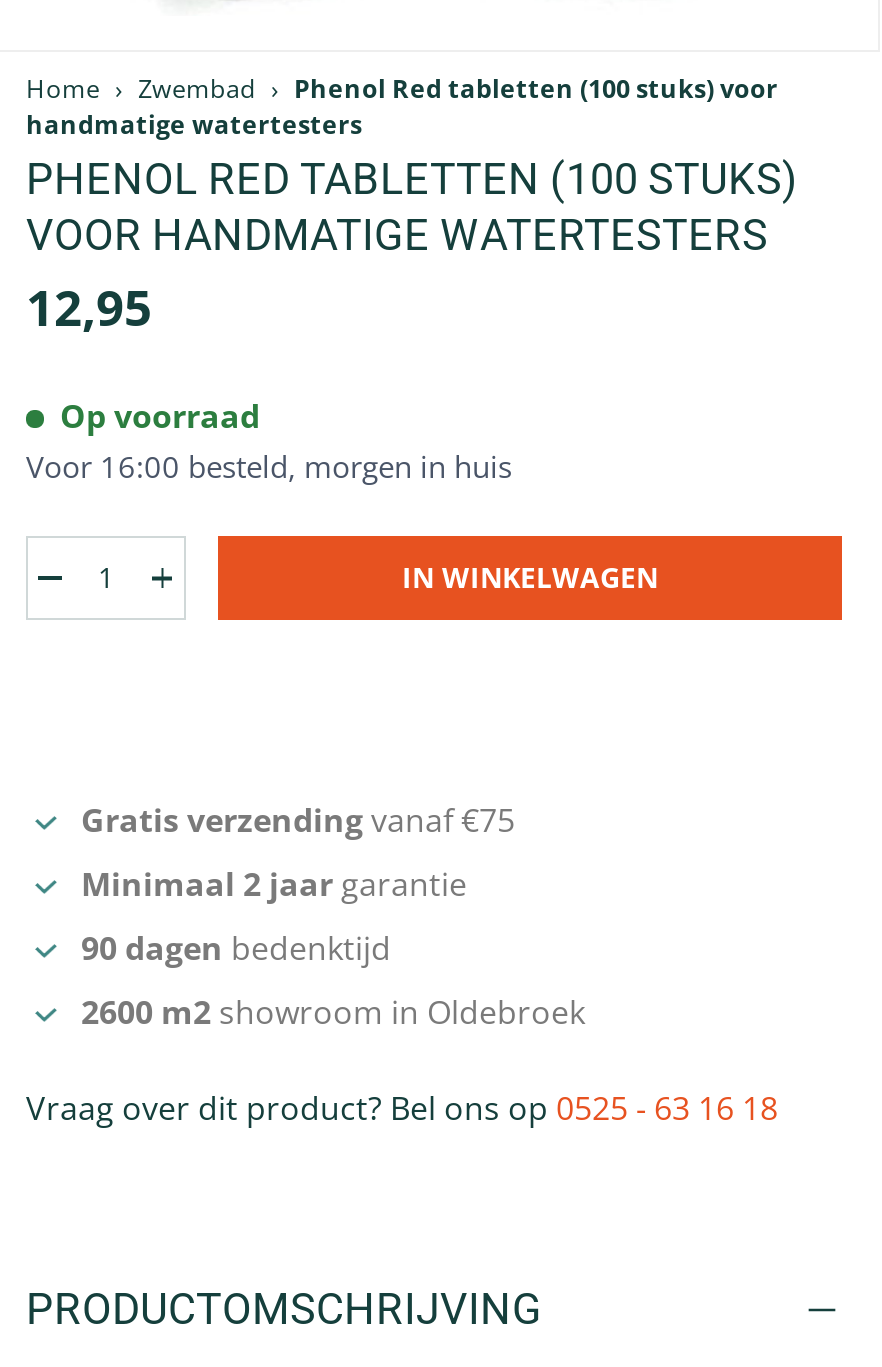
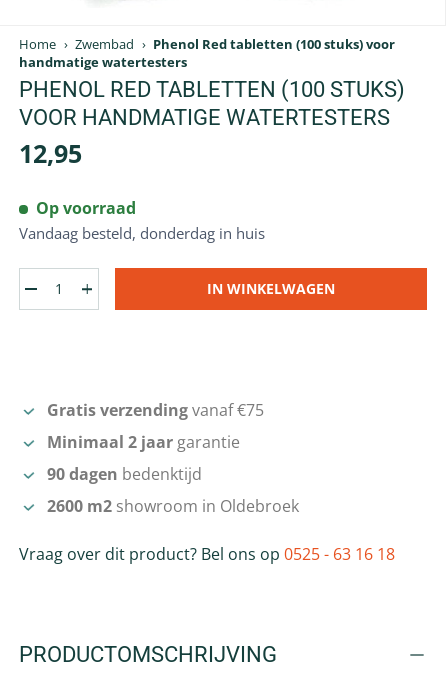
- Voor 16:00 besteld, morgen in huis
+ Vandaag besteld, donderdag in huis
